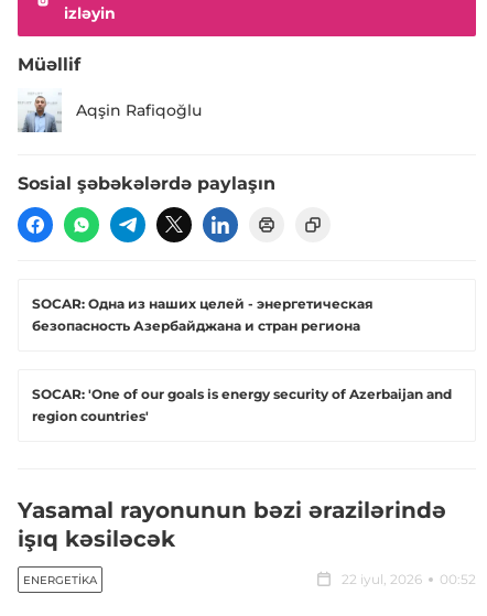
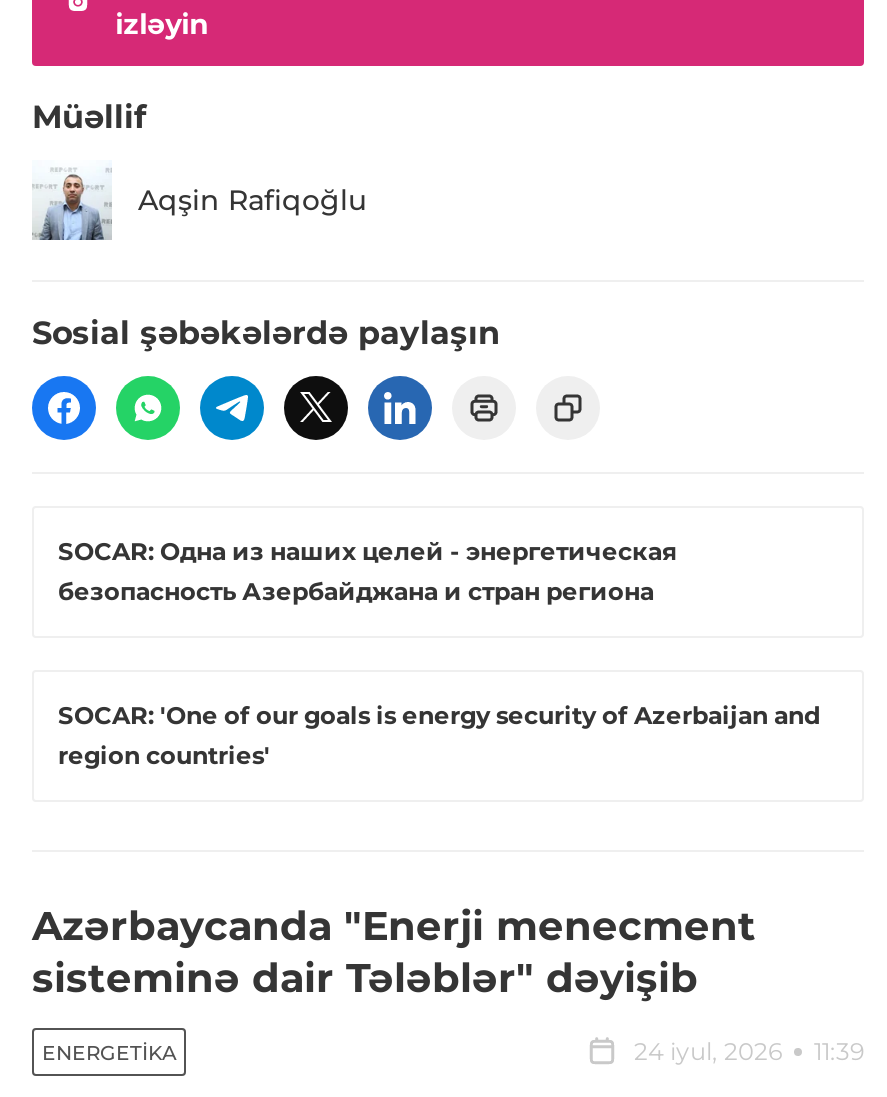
- Yasamal rayonunun bəzi ərazilərində
- işıq kəsiləcək
+ Azərbaycanda "Enerji menecment
+ sisteminə dair Tələblər" dəyişib

- 22 iyul, 2026
- 00:52
+ 24 iyul, 2026
+ 11:39
